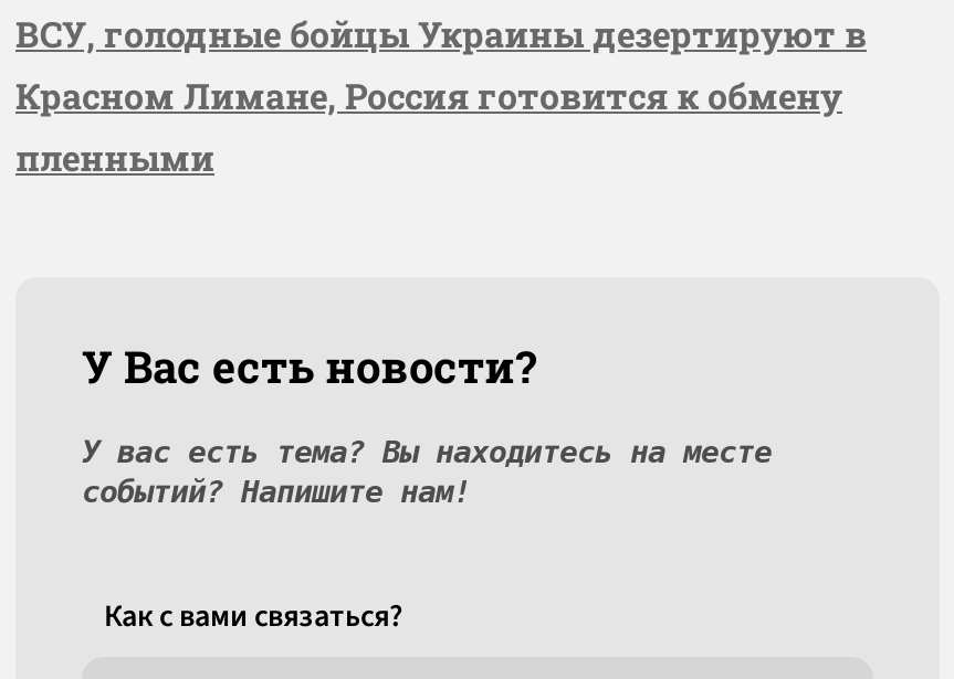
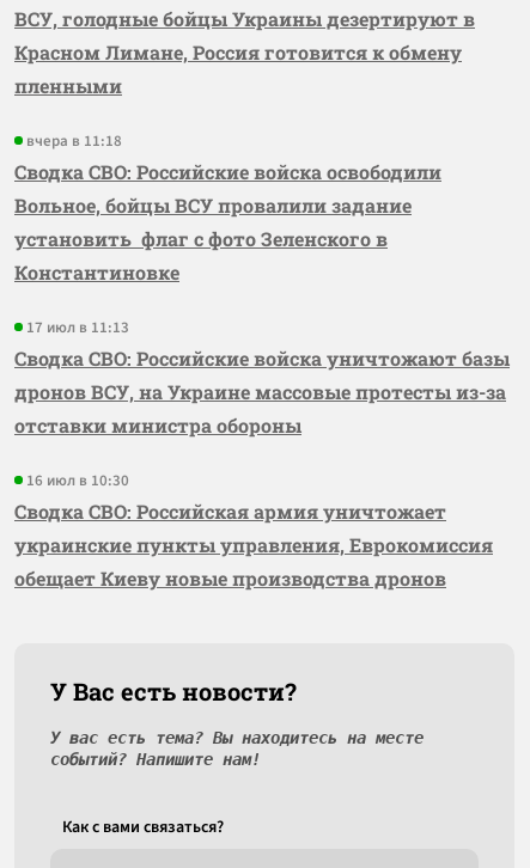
+ вчера в 11:18
+ Сводка СВО: Российские войска освободили
+ Вольное, бойцы ВСУ провалили задание
+ установить флаг с фото Зеленского в
+ Константиновке
+ 17 июл в 11:13
+ Сводка СВО: Российские войска уничтожают базы
+ дронов ВСУ, на Украине массовые протесты из-за
+ отставки министра обороны
+ 16 июл в 10:30
+ Сводка СВО: Российская армия уничтожает
+ украинские пункты управления, Еврокомиссия
+ обещает Киеву новые производства дронов
